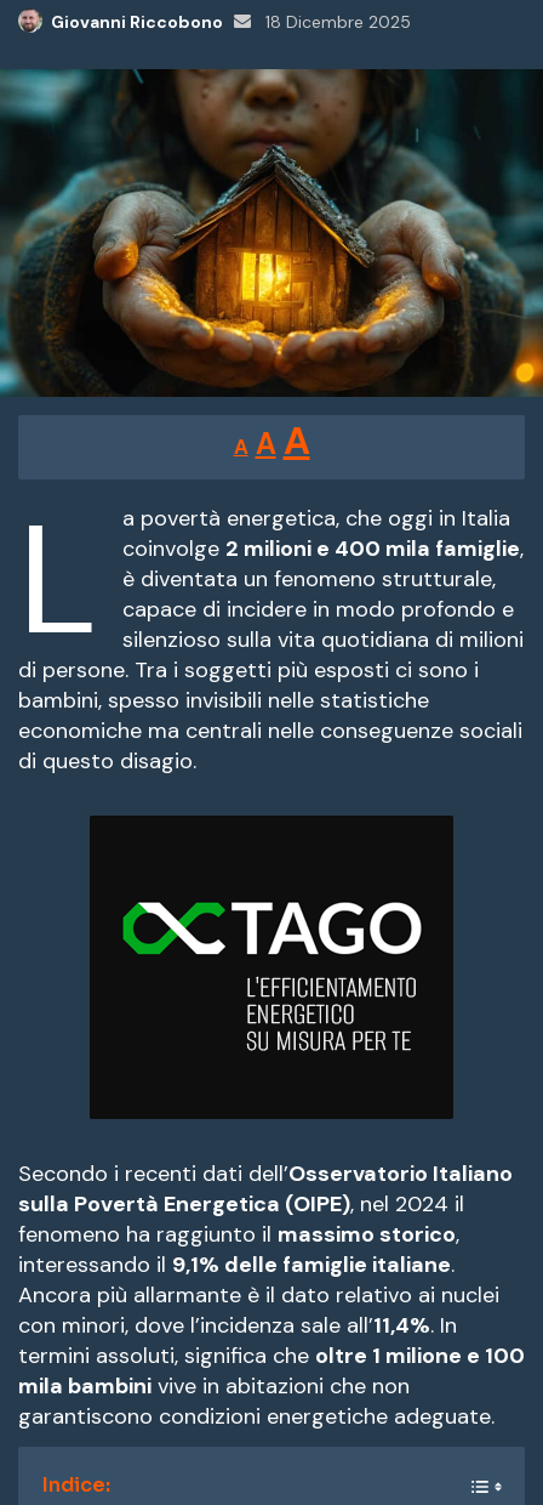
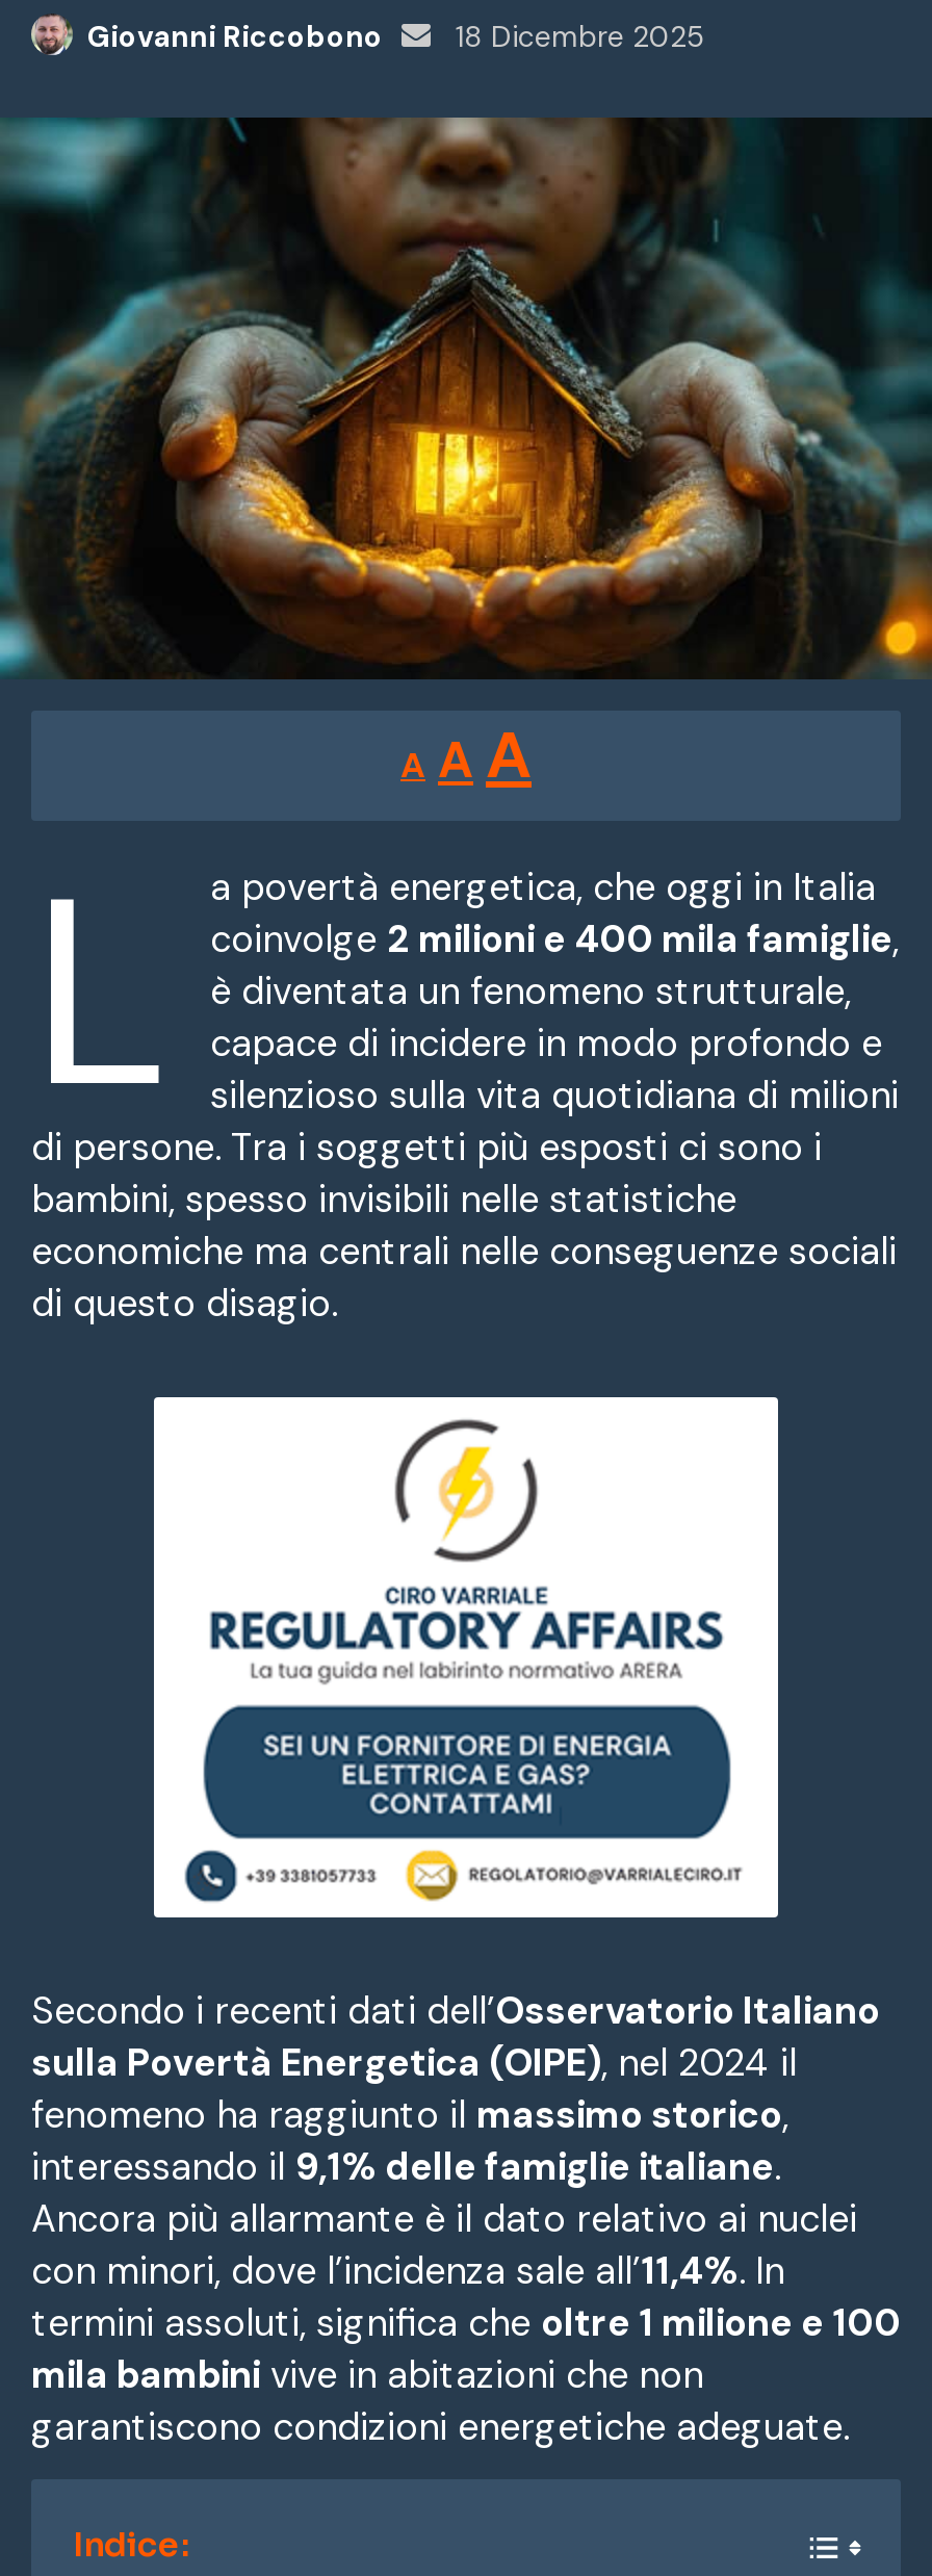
- [image]
+ [image]
